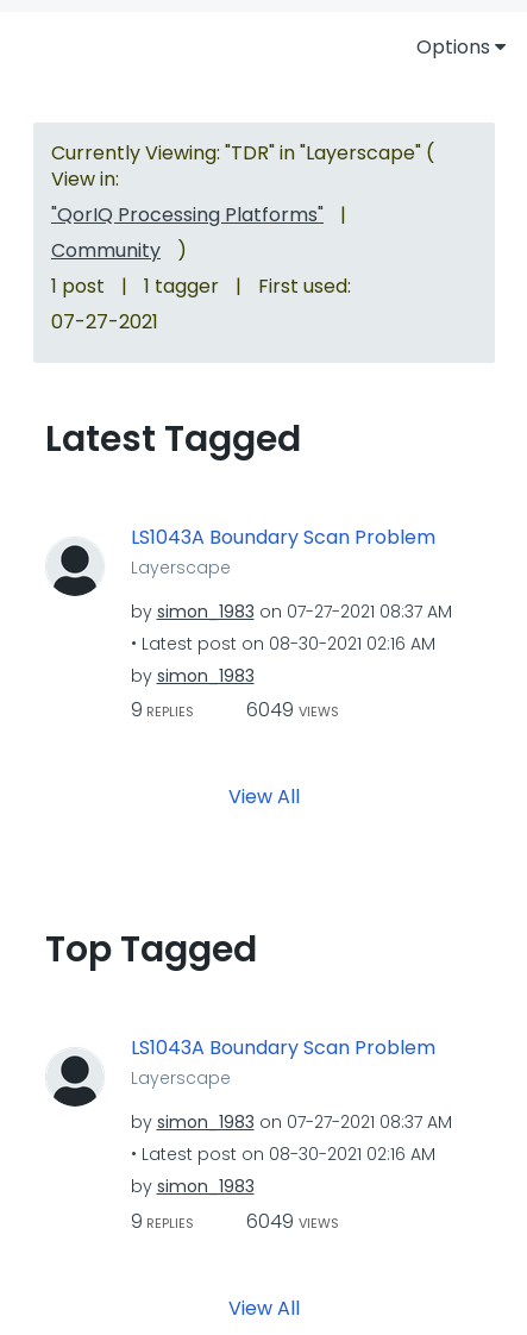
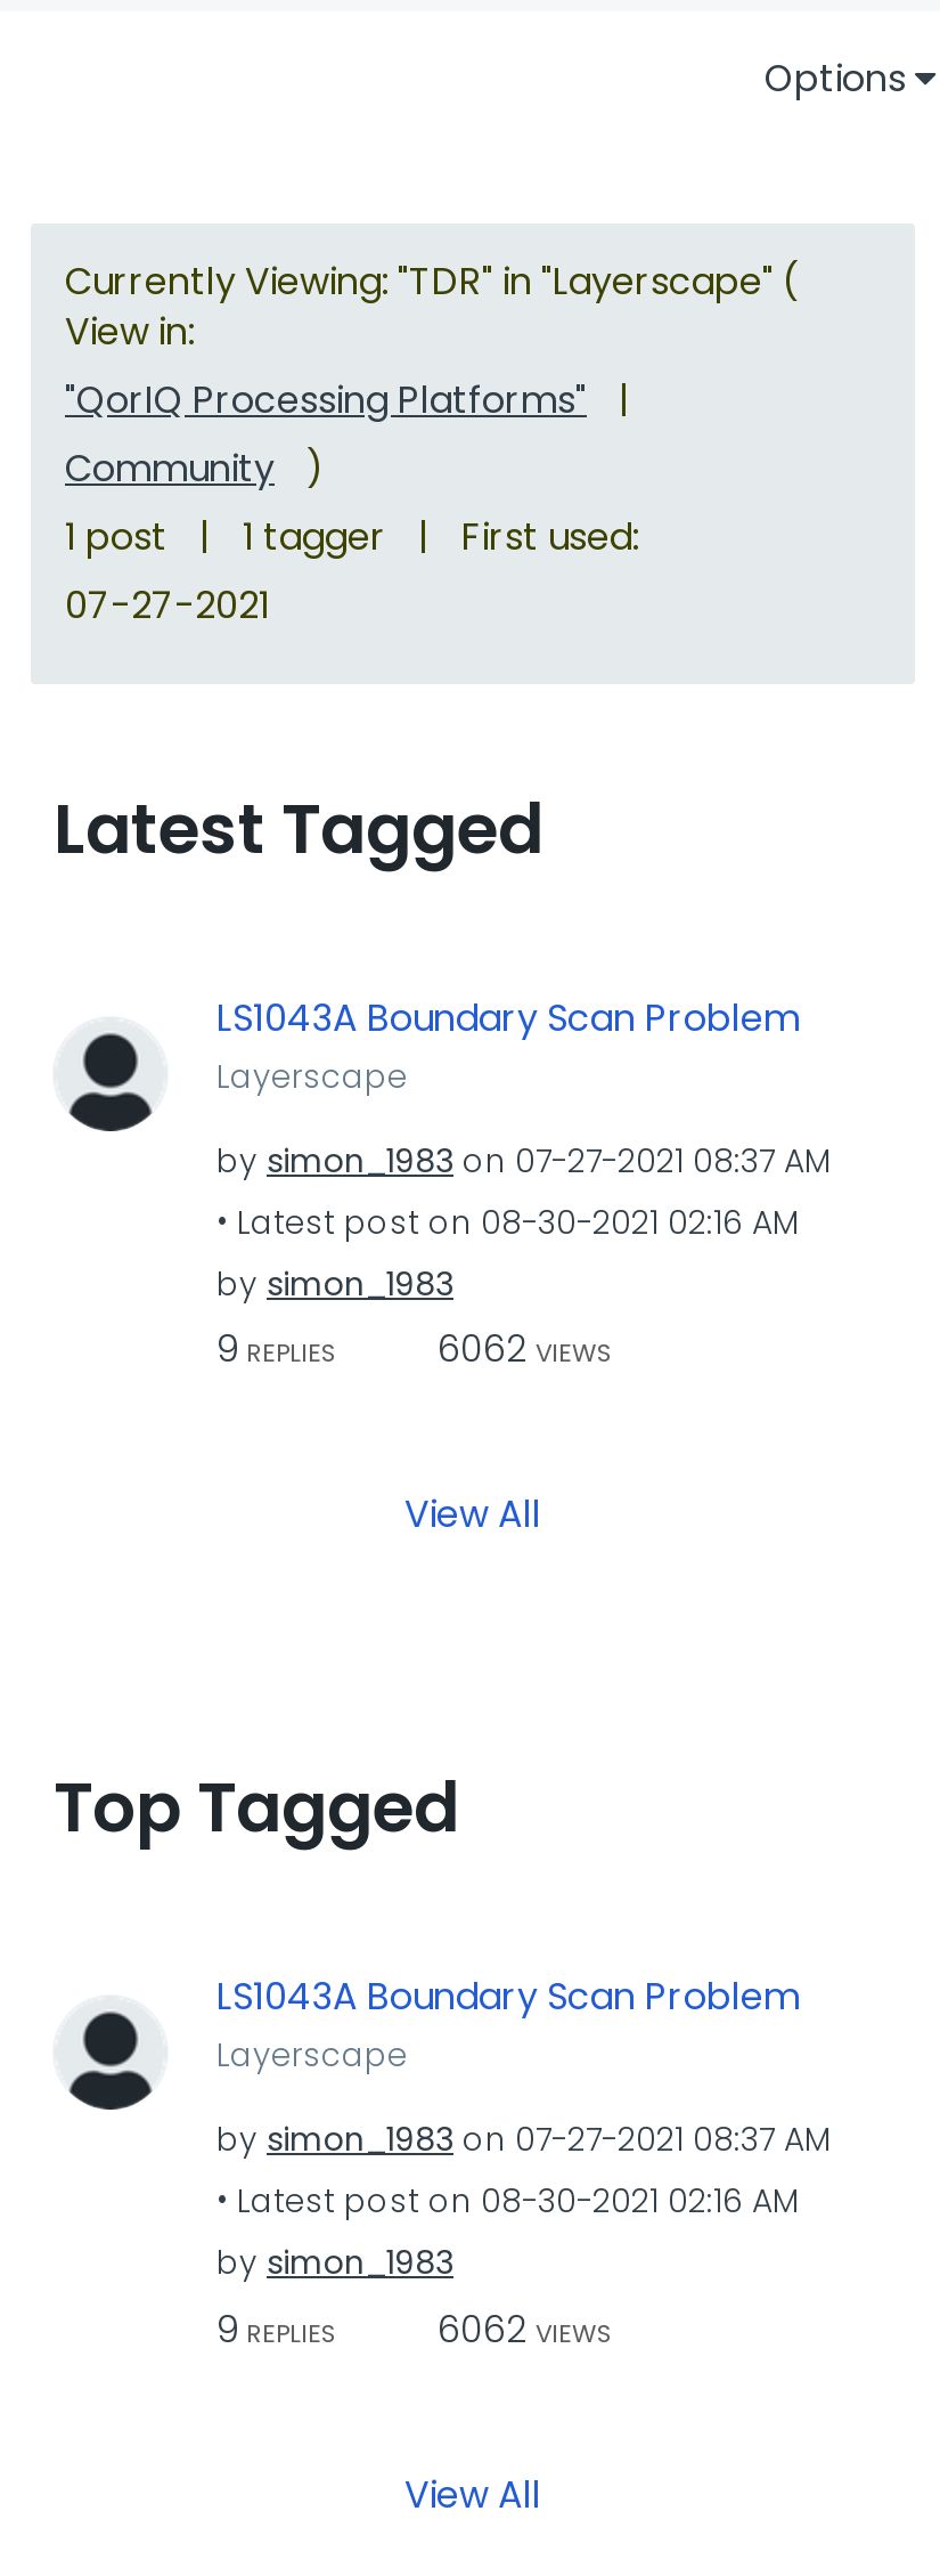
- 9 REPLIES 6049 VIEWS
+ 9 REPLIES 6062 VIEWS

- 9 REPLIES 6049 VIEWS
+ 9 REPLIES 6062 VIEWS
